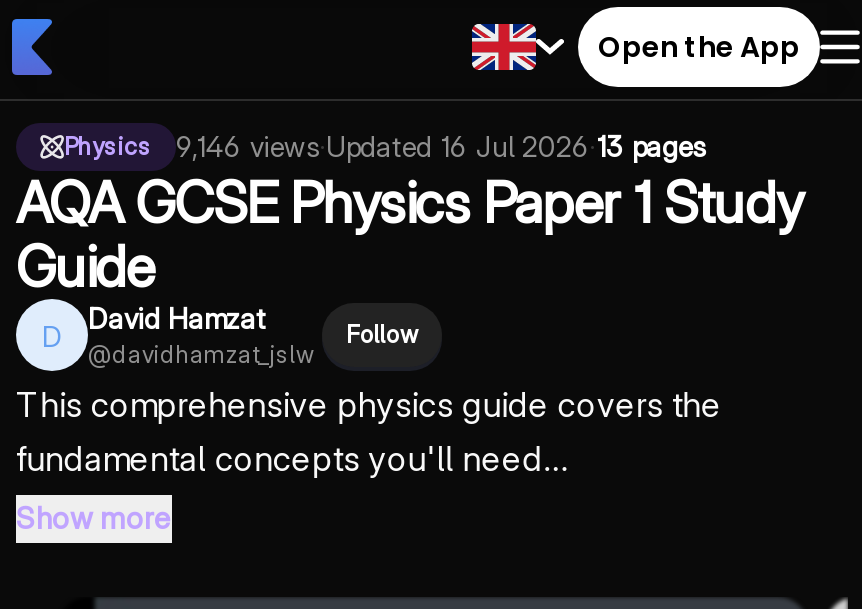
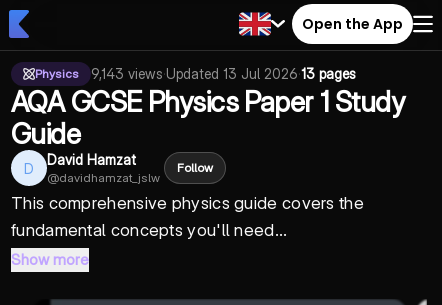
- 9,146 views · Updated 16 Jul 2026 · 13 pages
+ 9,143 views · Updated 13 Jul 2026 · 13 pages
